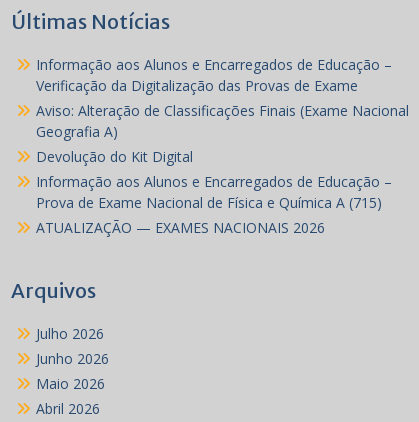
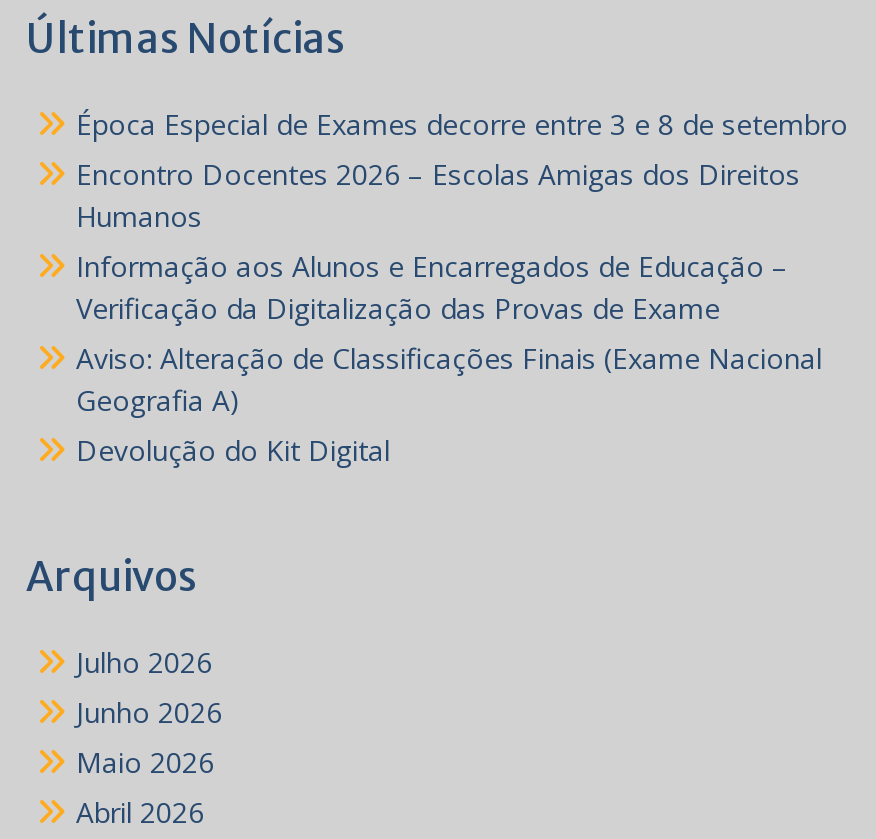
+ Época Especial de Exames decorre entre 3 e 8 de setembro
+ Encontro Docentes 2026 – Escolas Amigas dos Direitos
+ Humanos

moved down: Informação aos Alunos e Encarregados de Educação – | Verificação da Digitalização das Provas de Exame | Aviso: Alteração de Classificações Finais (Exame Nacional | Geografia A) | Devolução do Kit Digital

- Informação aos Alunos e Encarregados de Educação –
- Prova de Exame Nacional de Física e Química A (715)
- ATUALIZAÇÃO — EXAMES NACIONAIS 2026
